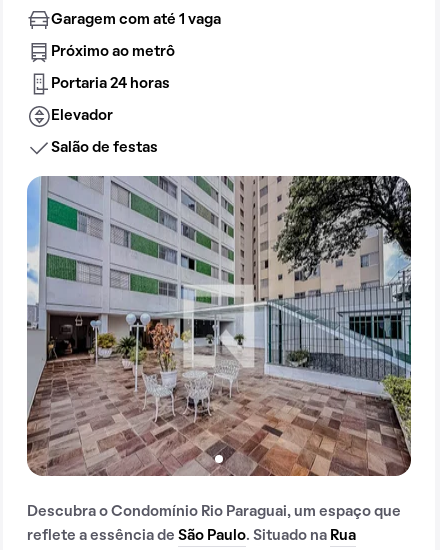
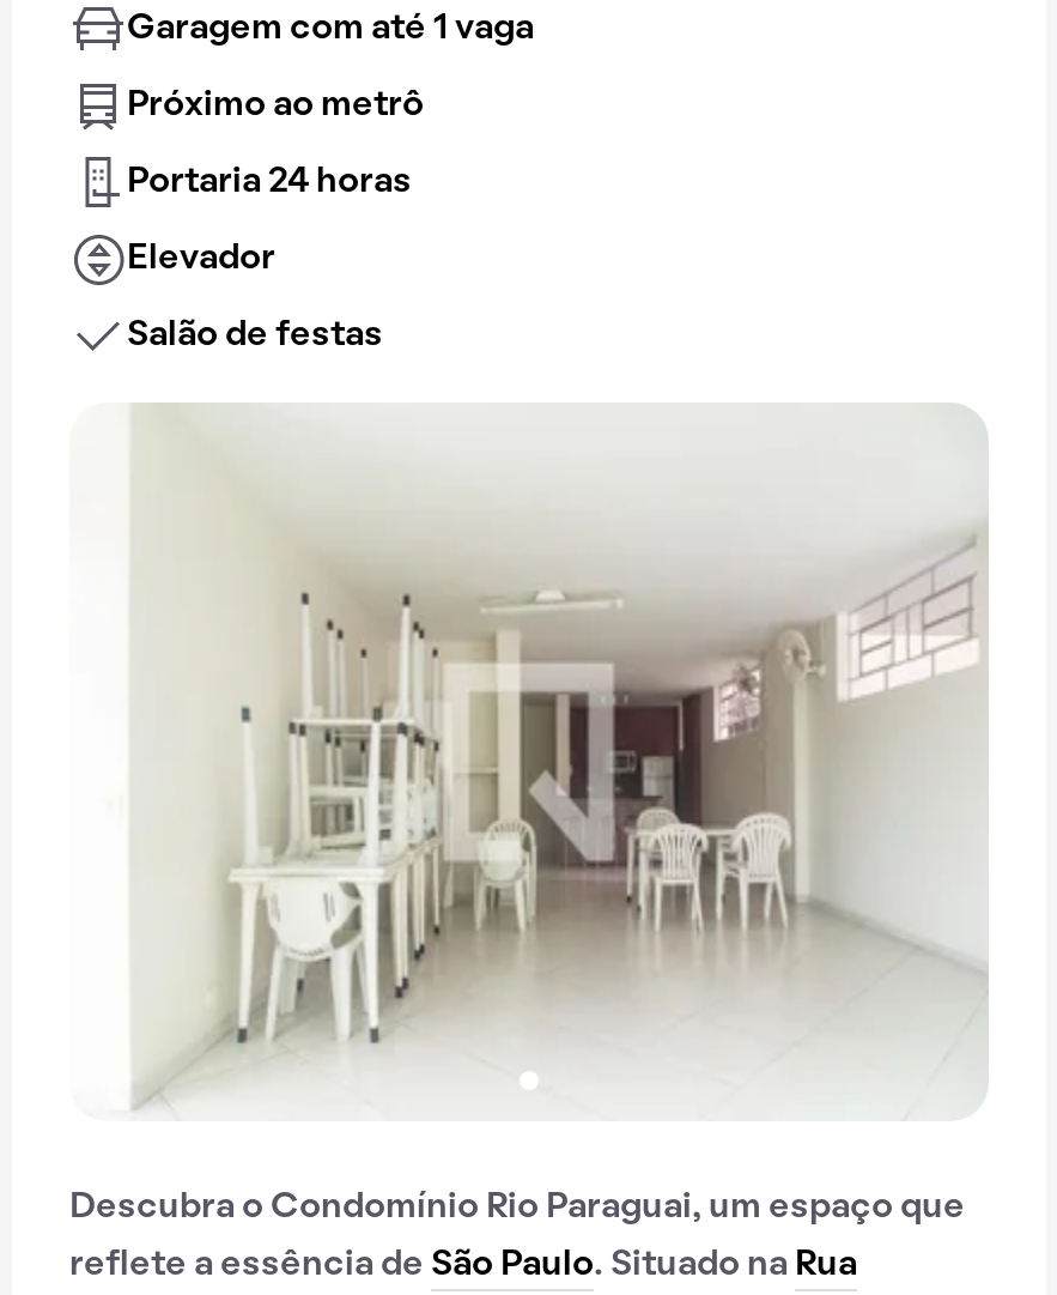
- [image]
+ [image]
